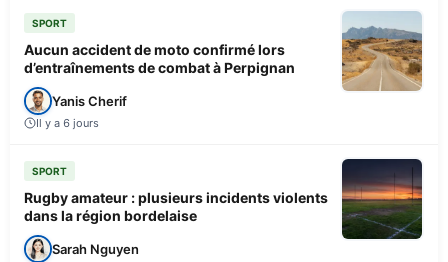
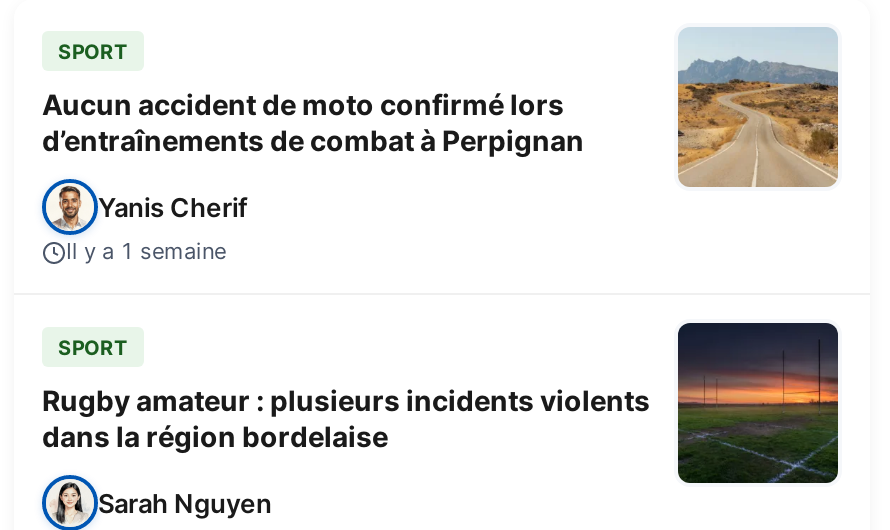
- Il y a 6 jours
+ Il y a 1 semaine
